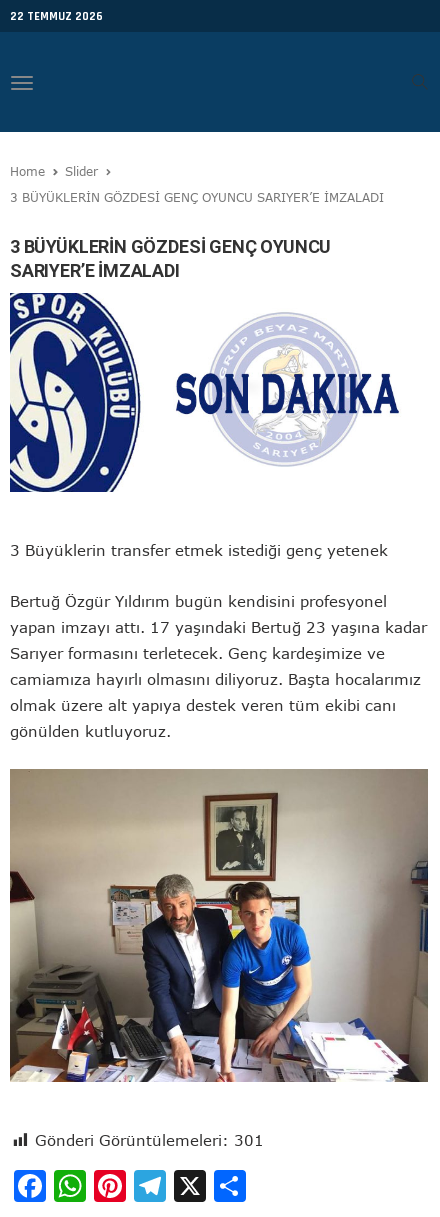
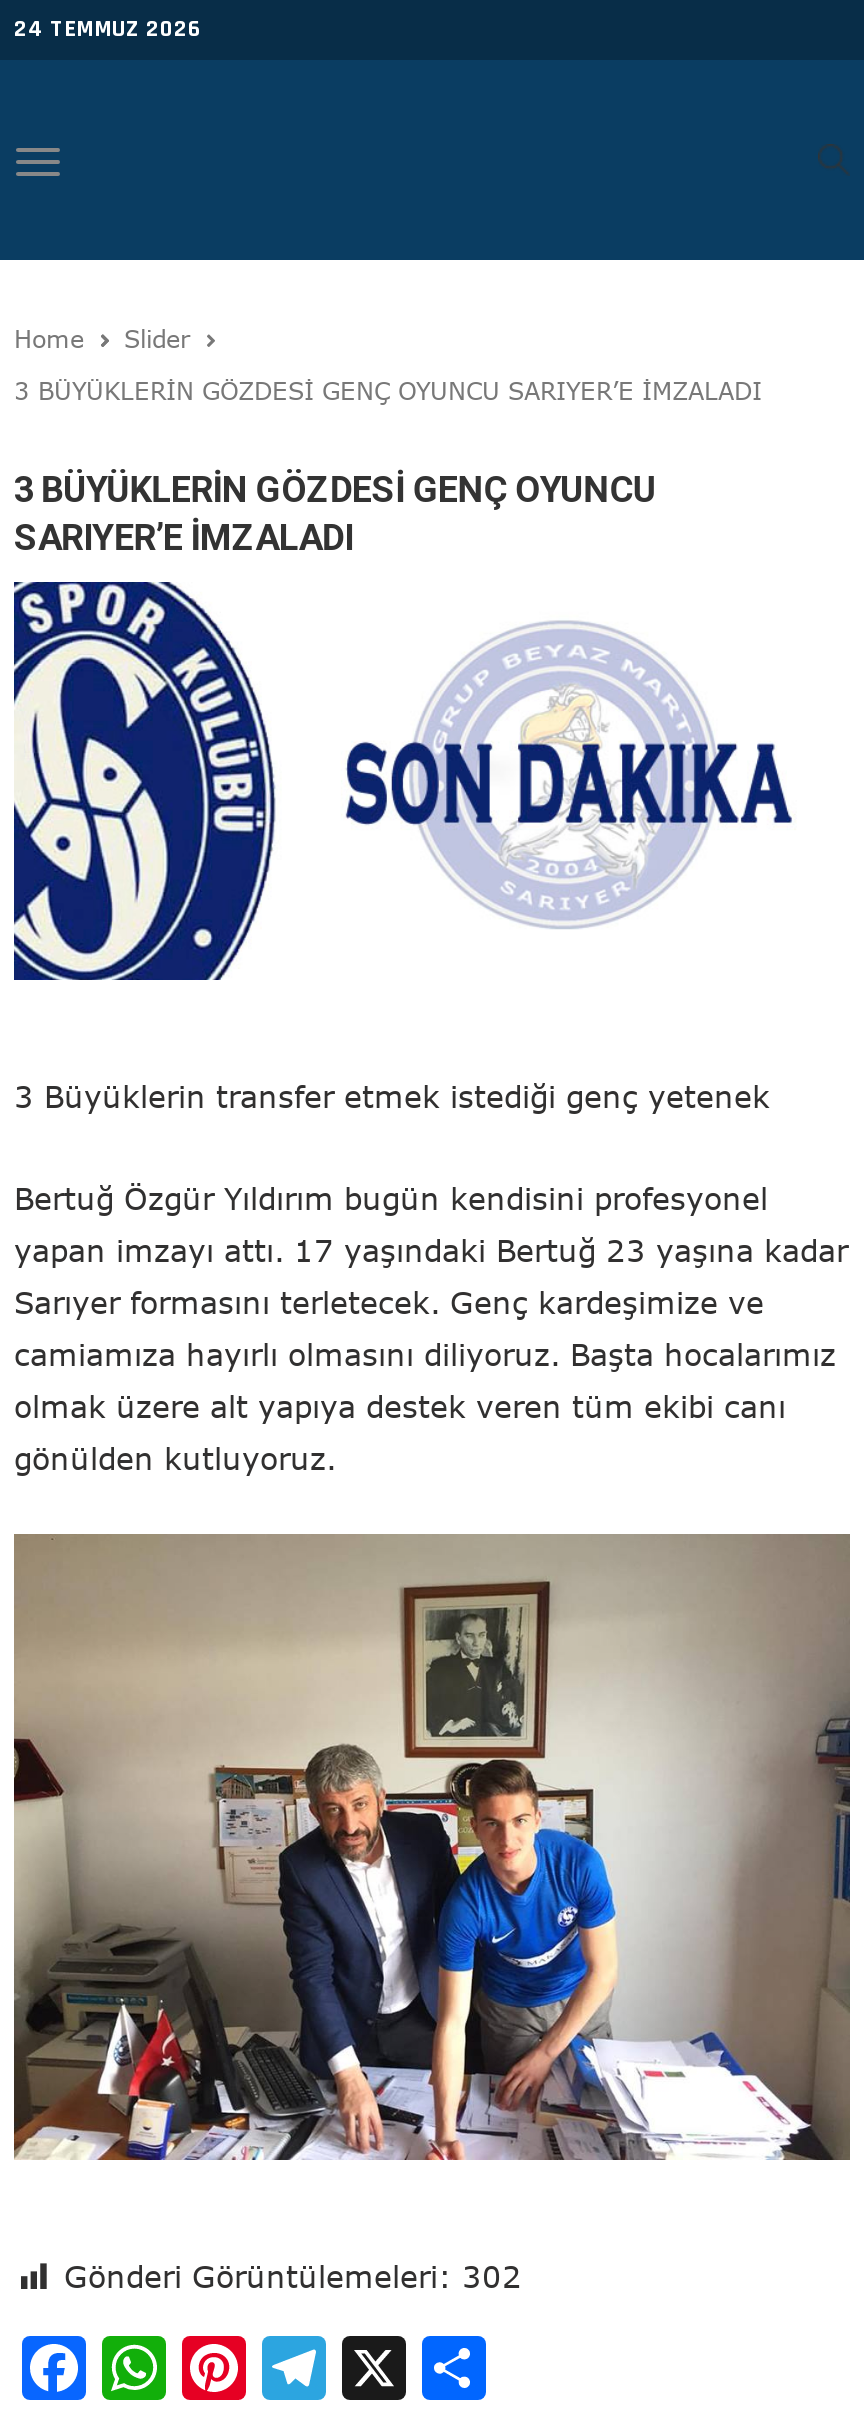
- 22 TEMMUZ 2026
+ 24 TEMMUZ 2026

- Gönderi Görüntülemeleri: 301
+ Gönderi Görüntülemeleri: 302
